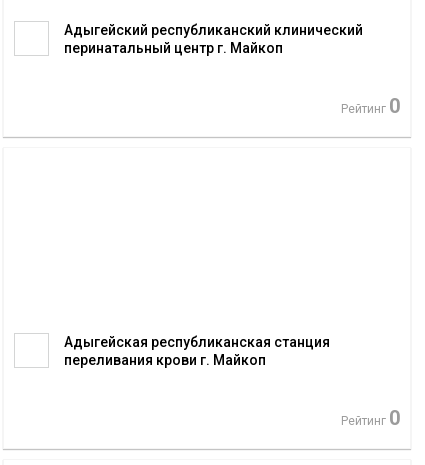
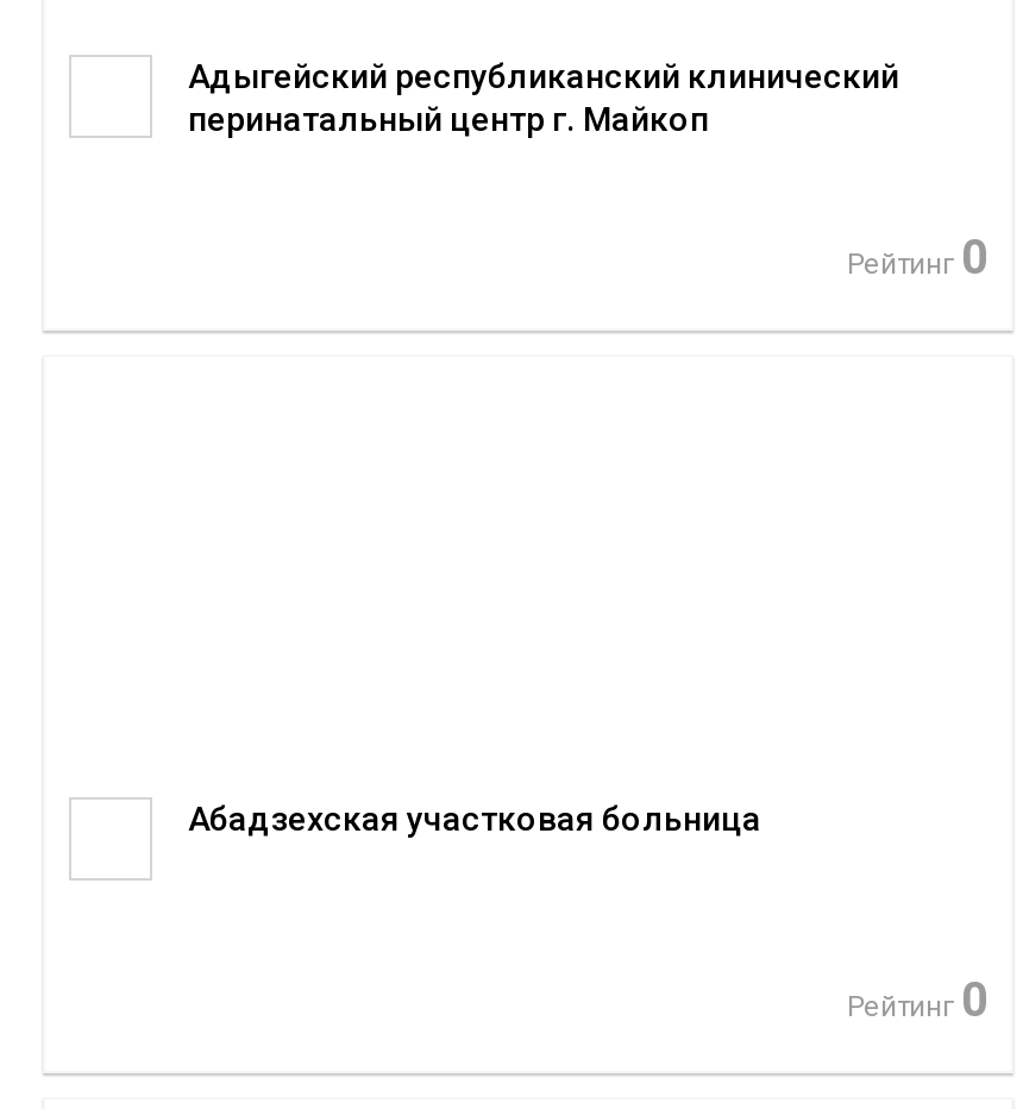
- Адыгейская республиканская станция
- переливания крови г. Майкоп
+ Абадзехская участковая больница
